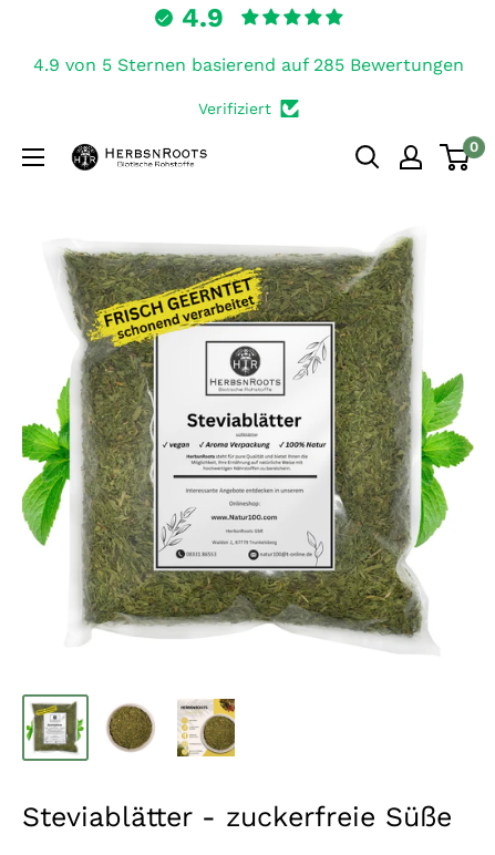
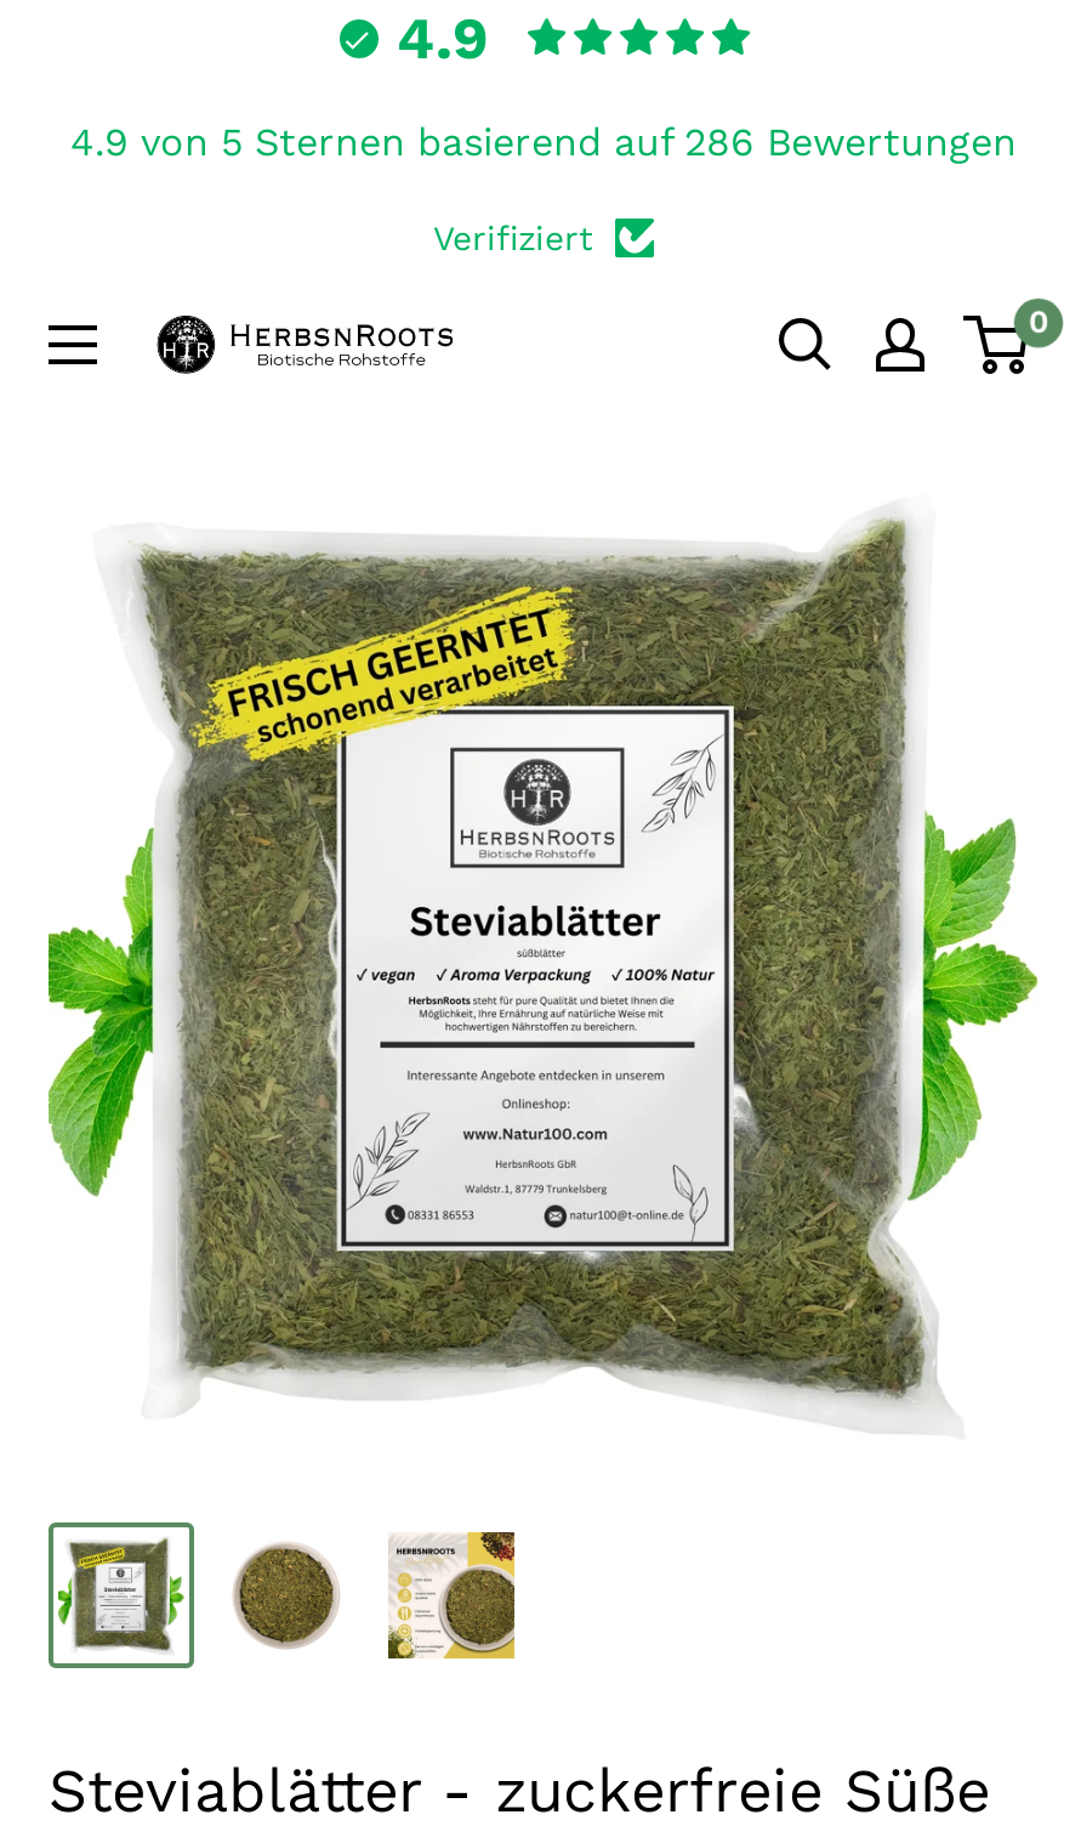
- 4.9 von 5 Sternen basierend auf 285 Bewertungen
+ 4.9 von 5 Sternen basierend auf 286 Bewertungen
